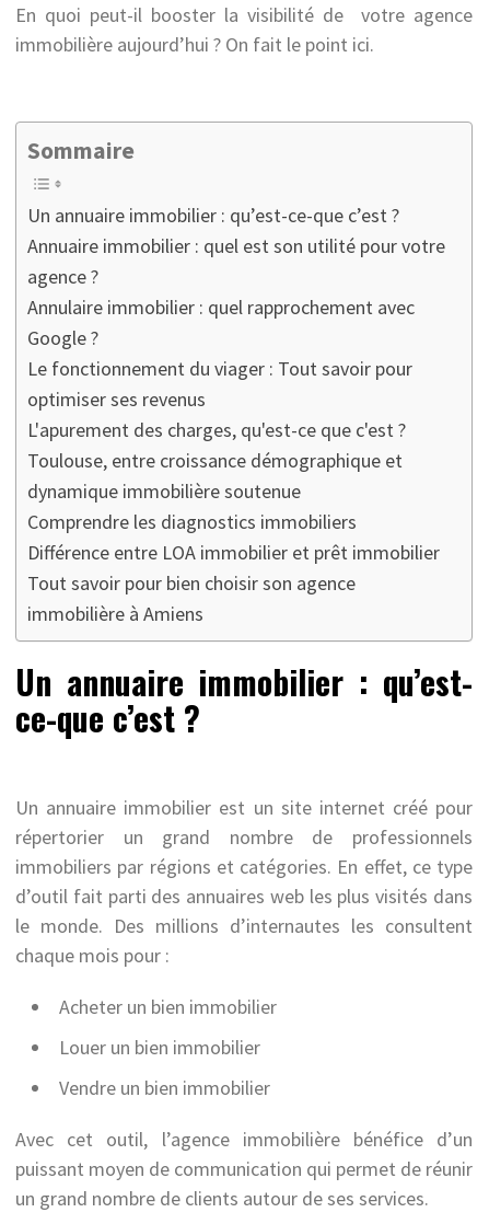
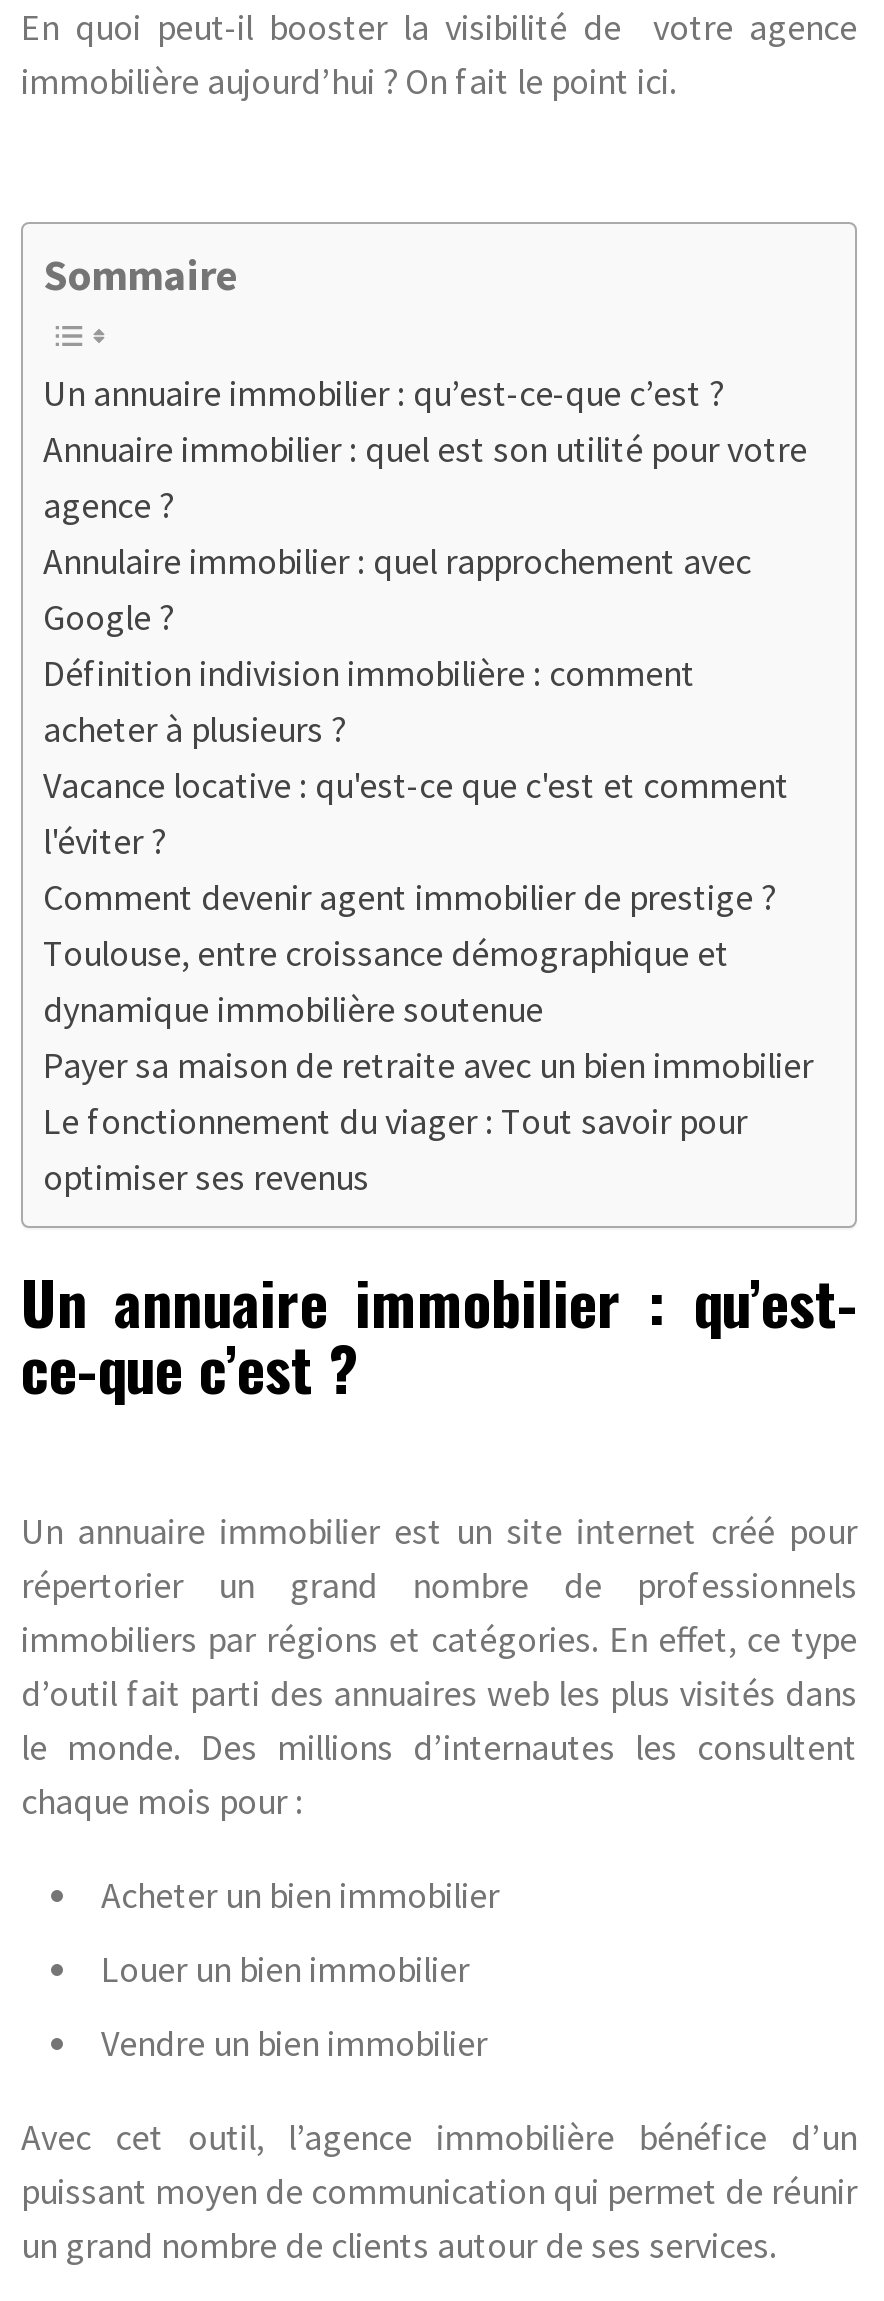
+ Définition indivision immobilière : comment
+ acheter à plusieurs ?
+ Vacance locative : qu'est-ce que c'est et comment
+ l'éviter ?
+ Comment devenir agent immobilier de prestige ?
+ Payer sa maison de retraite avec un bien immobilier

moved down: Le fonctionnement du viager : Tout savoir pour | optimiser ses revenus

- L'apurement des charges, qu'est-ce que c'est ?
- Comprendre les diagnostics immobiliers
- Différence entre LOA immobilier et prêt immobilier
- Tout savoir pour bien choisir son agence
- immobilière à Amiens

moved up: Toulouse, entre croissance démographique et | dynamique immobilière soutenue
